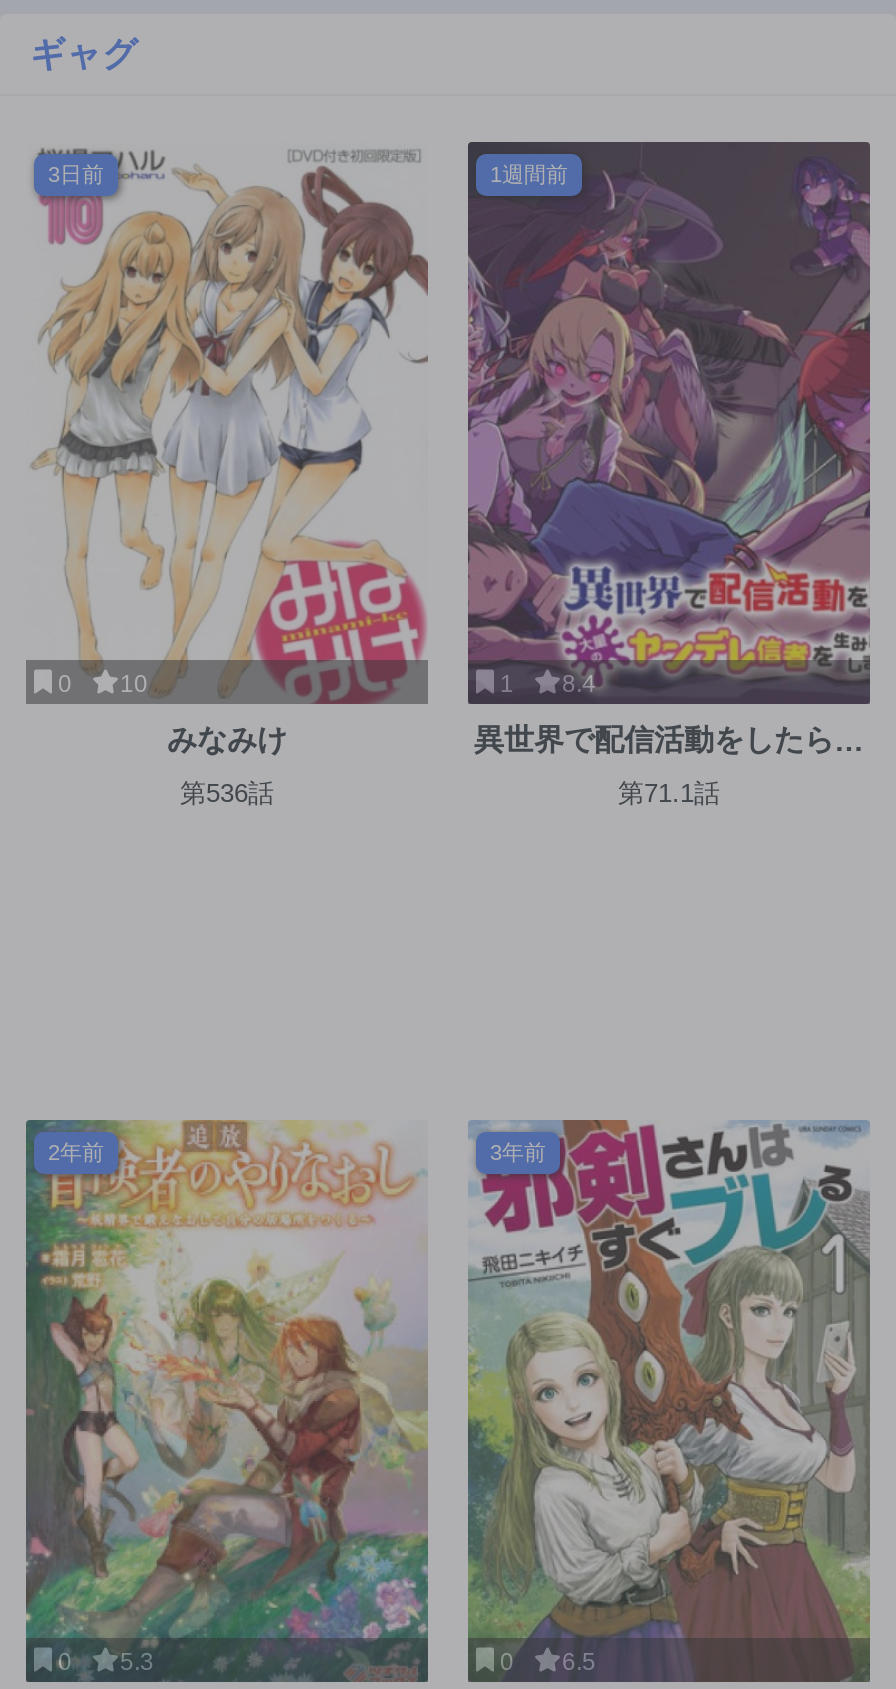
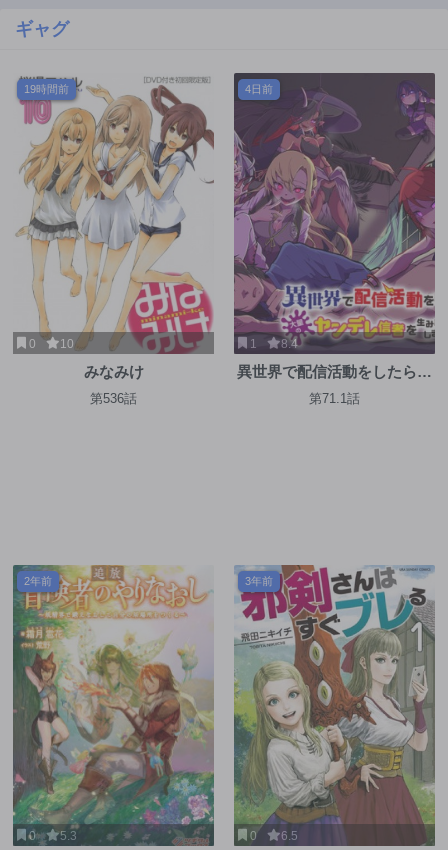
- 3日前
+ 19時間前

- 1週間前
+ 4日前
